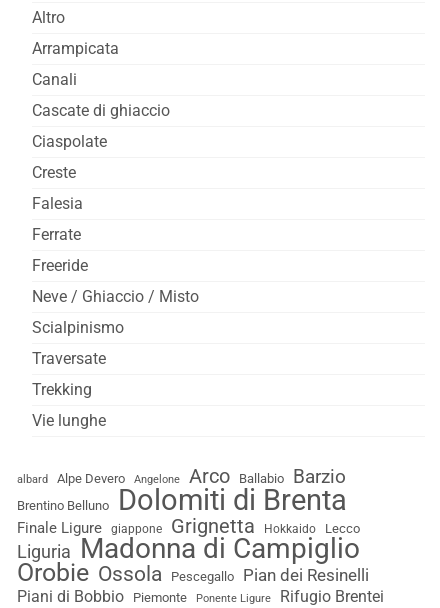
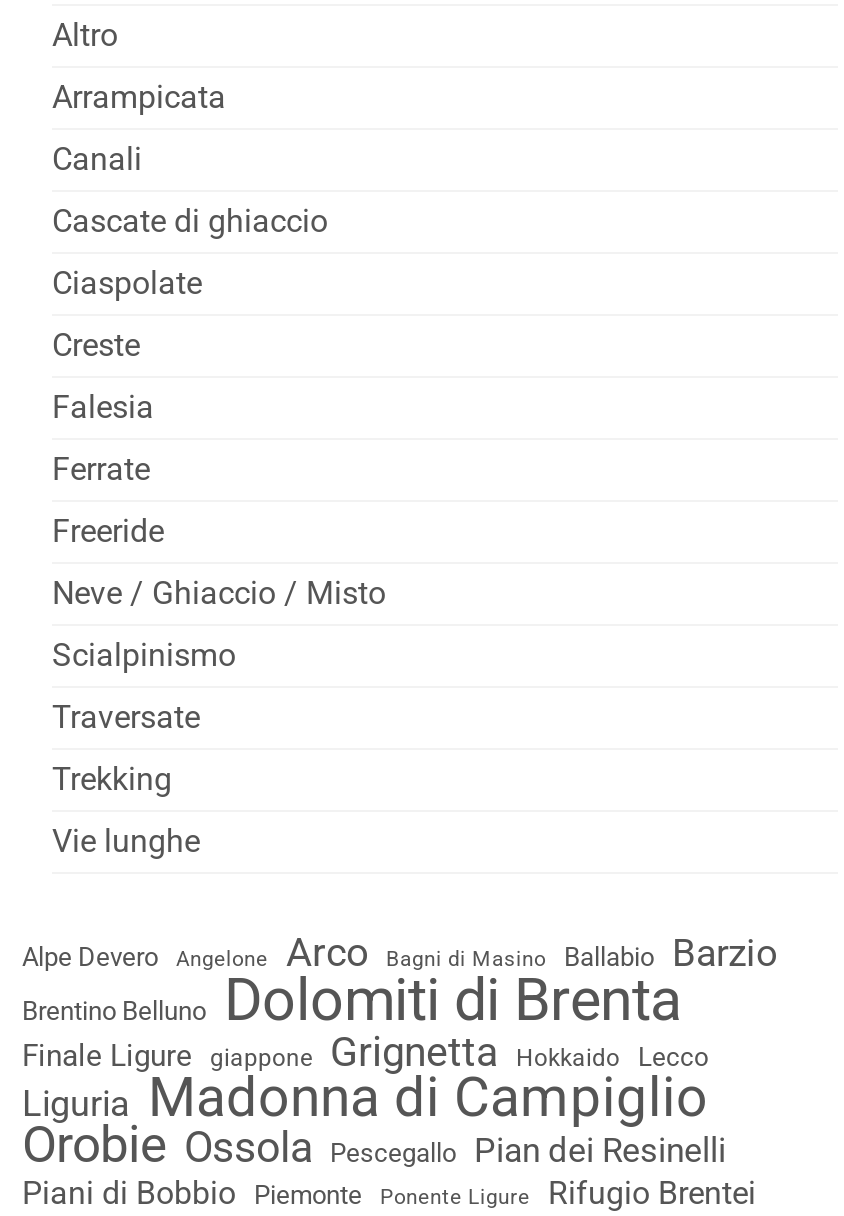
- Arco Ballabio Barzio
+ Arco
+ Bagni di Masino
+ Ballabio Barzio

- albard
